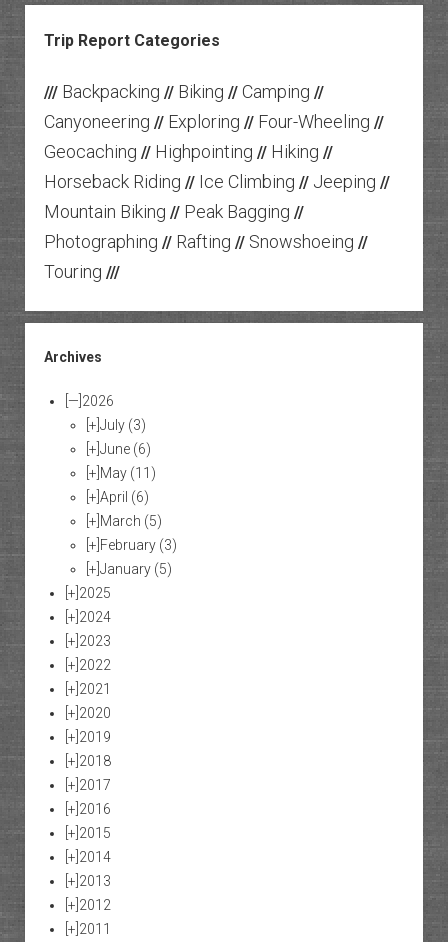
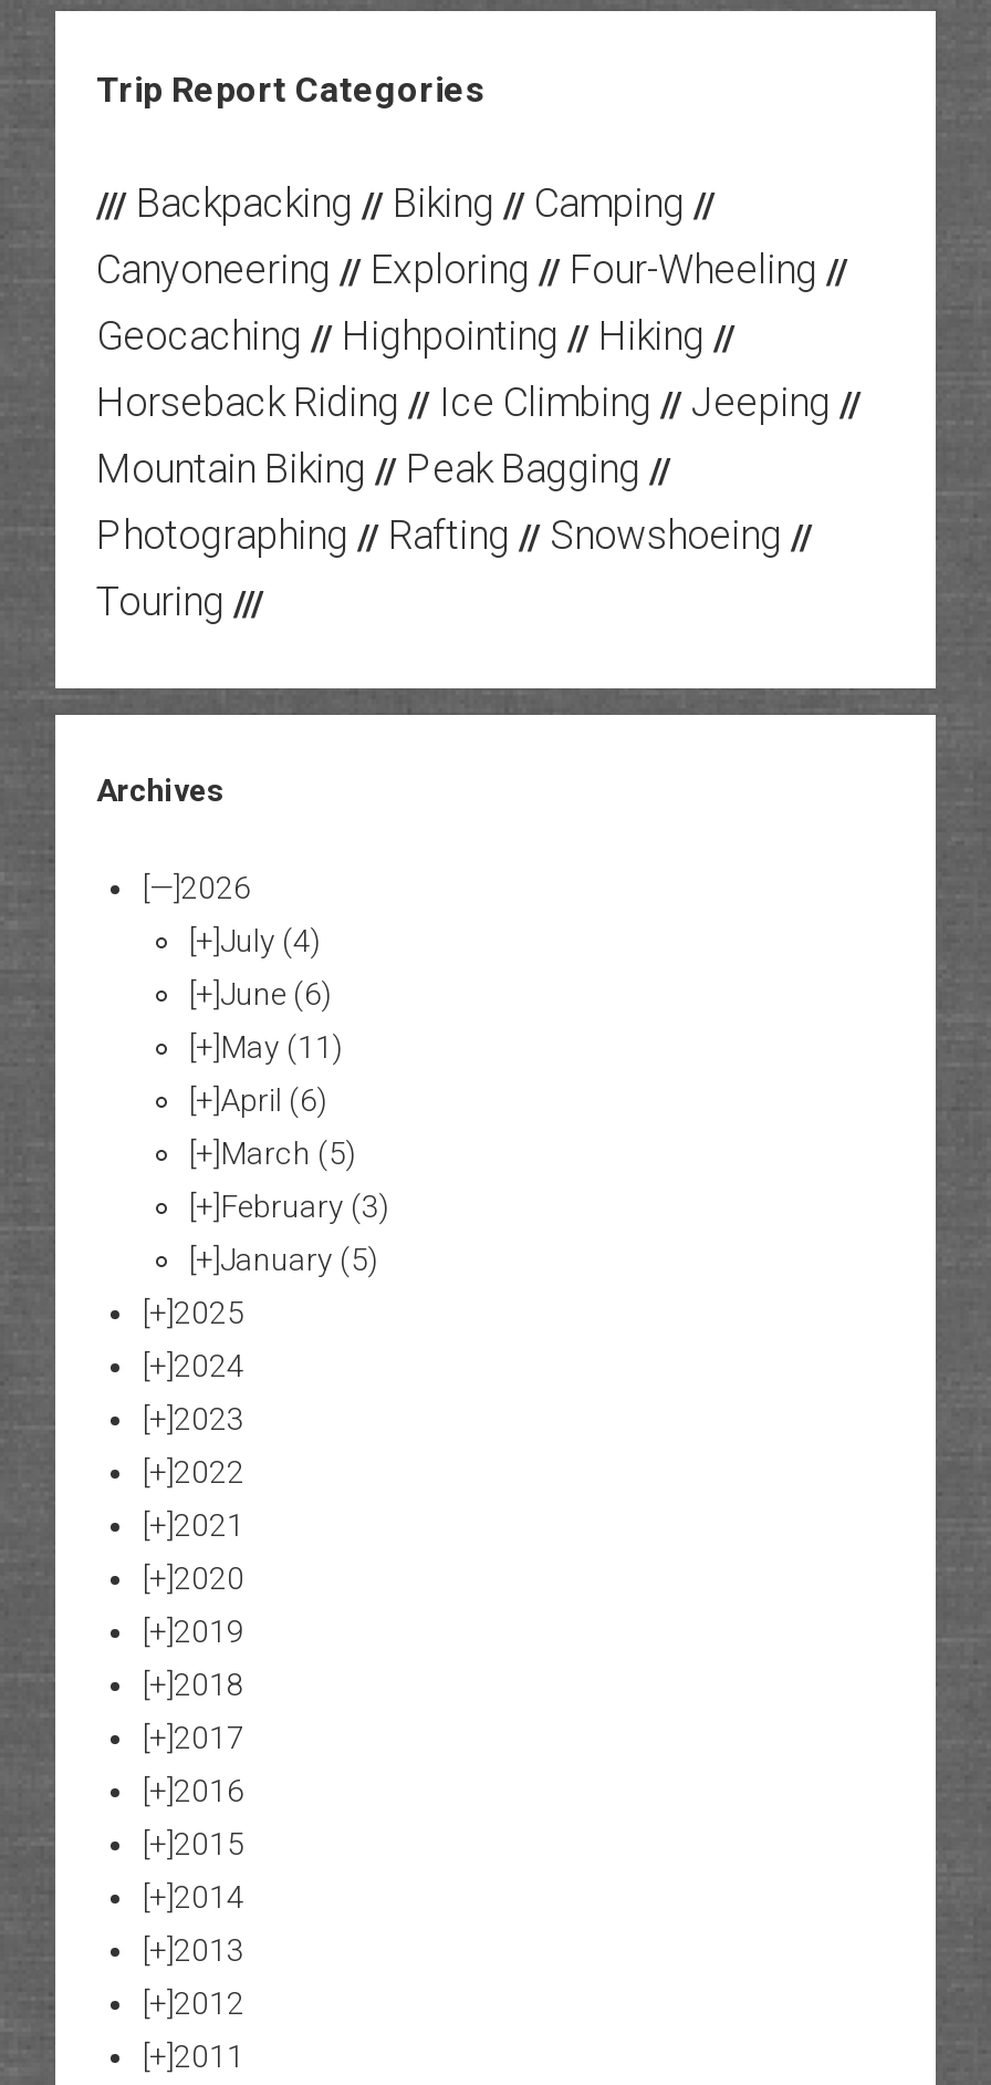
- [+] July (3)
+ [+] July (4)
